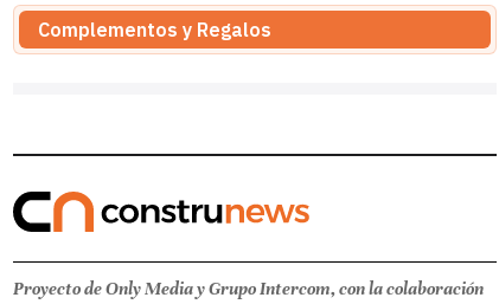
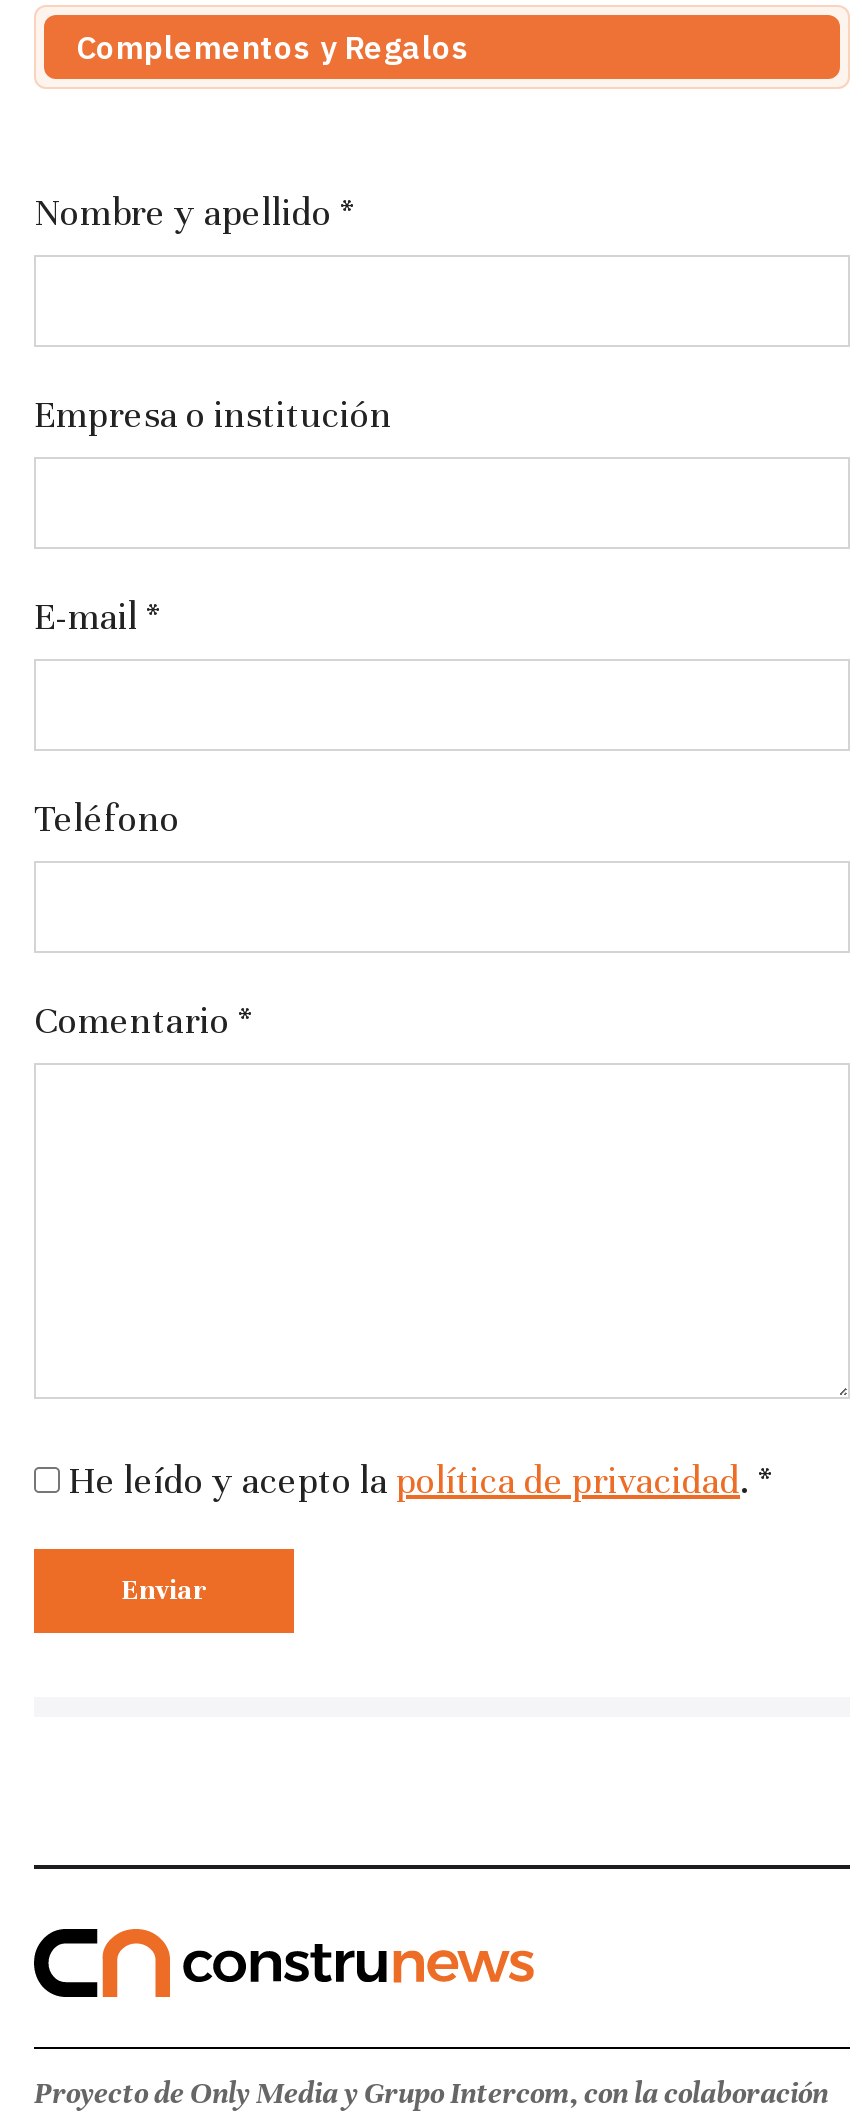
+ Nombre y apellido *

+ Empresa o institución

+ E-mail *

+ Teléfono

+ Comentario *

+ He leído y acepto la política de privacidad. *
+ Enviar
